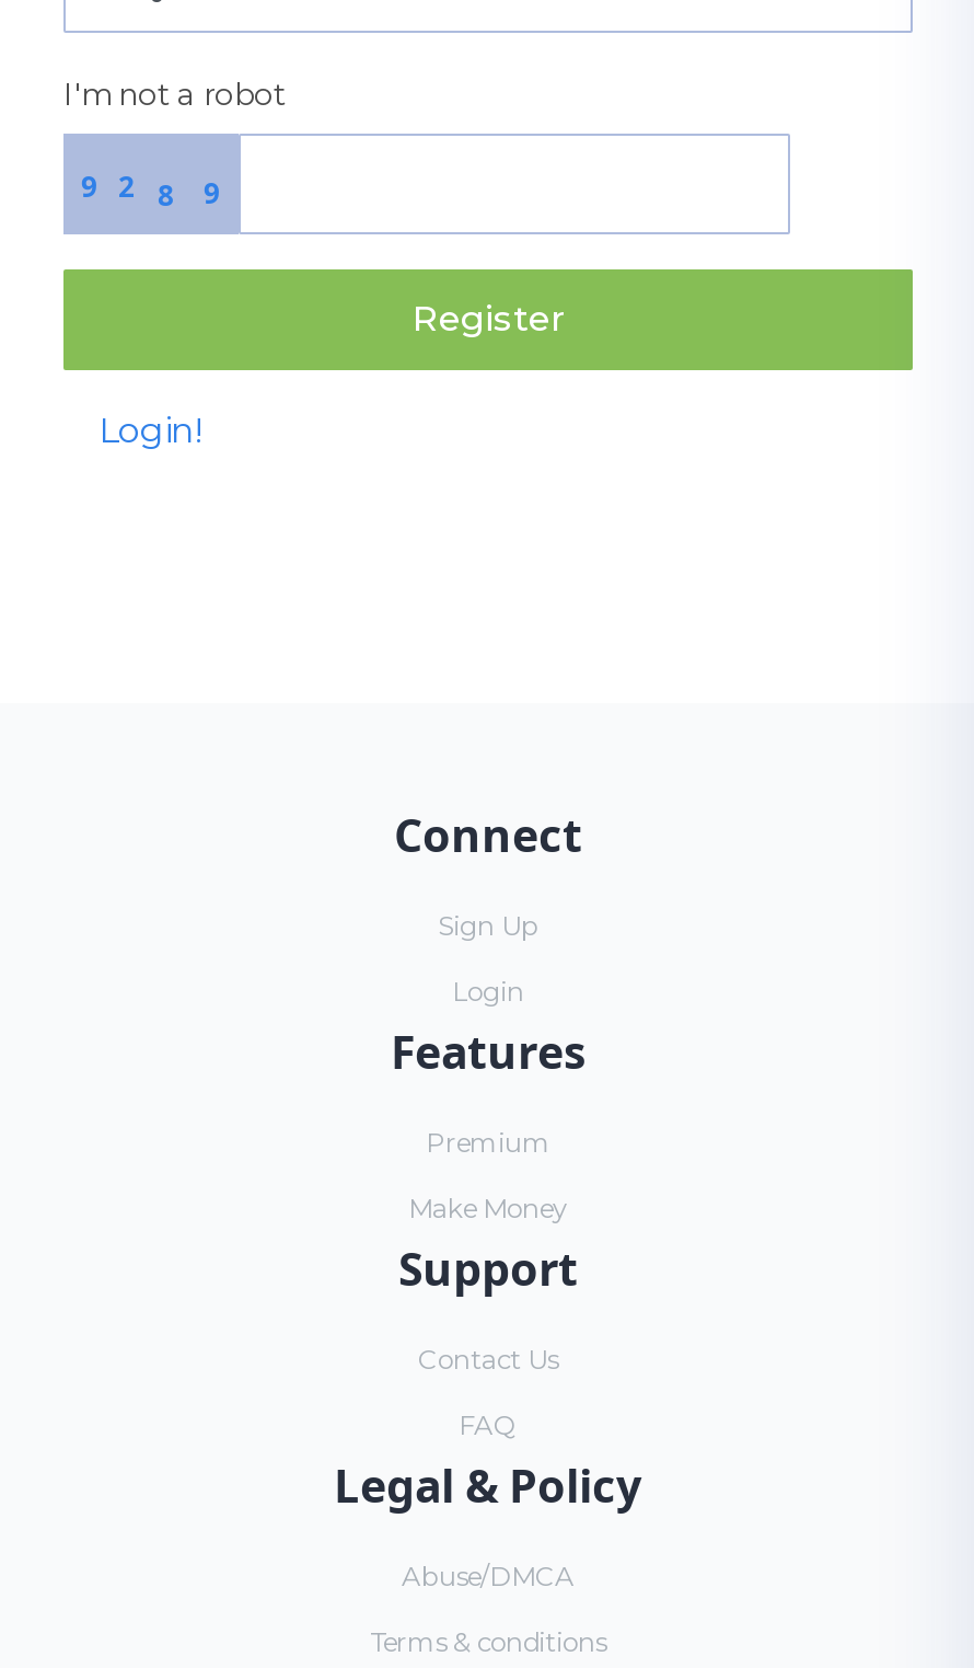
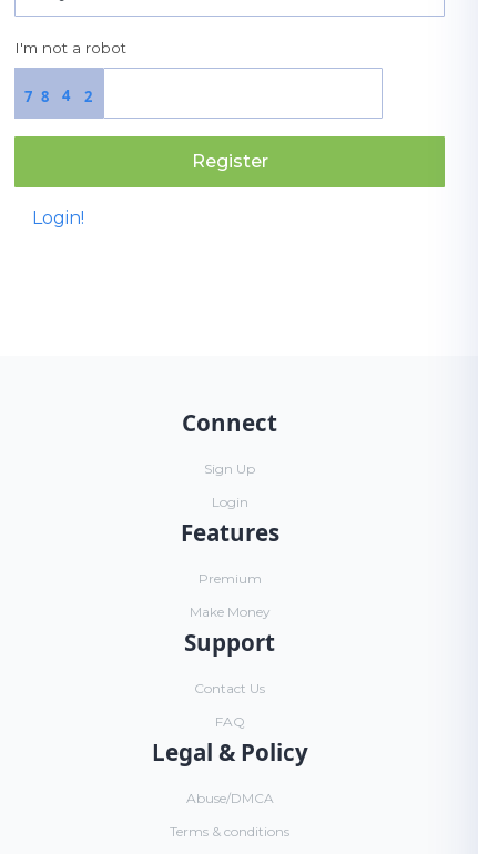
- 9
+ 7

- 9
+ 4
